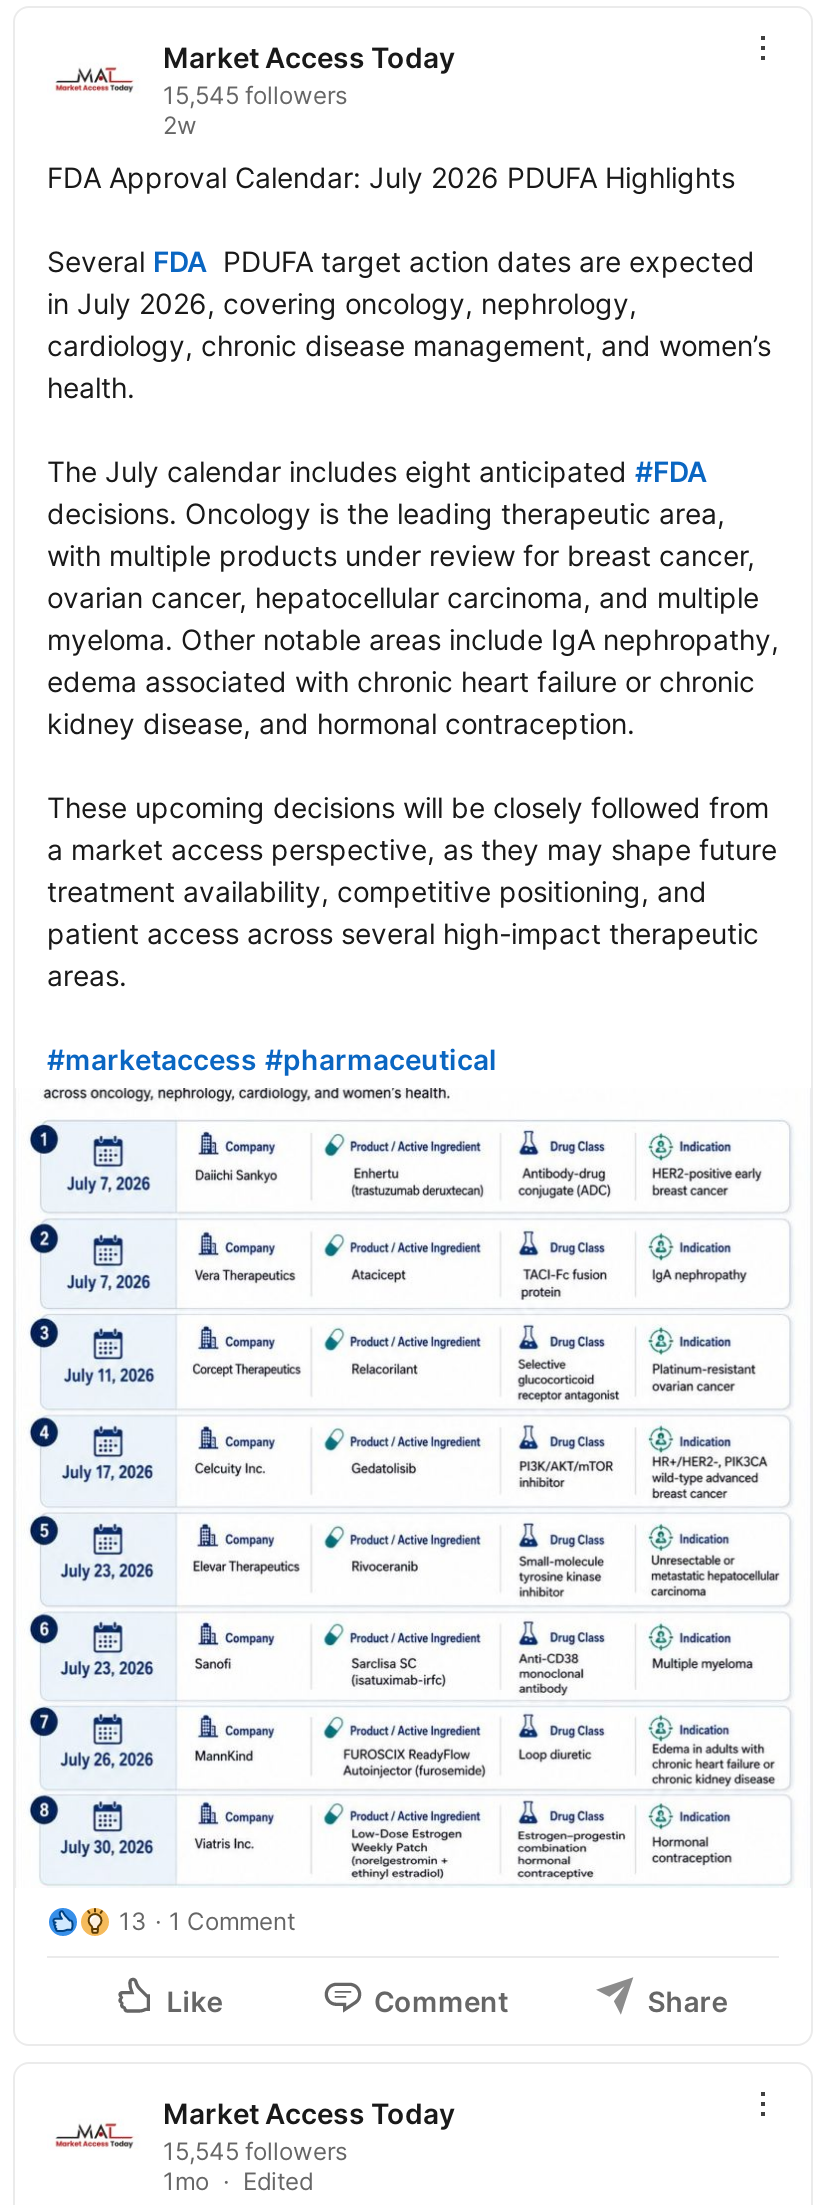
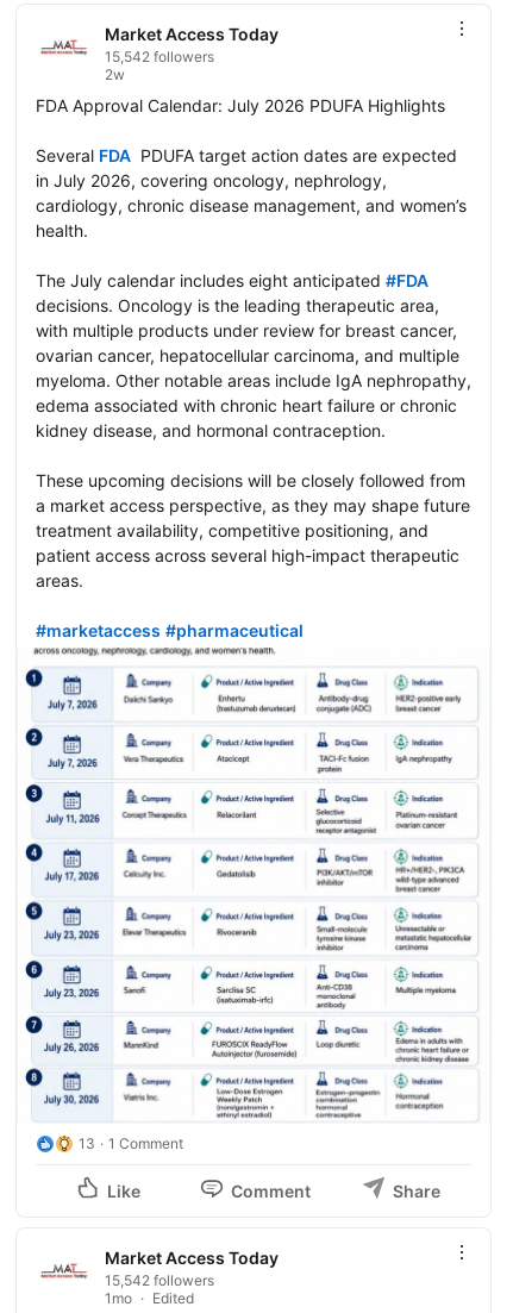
- 15,545 followers
+ 15,542 followers

- 15,545 followers
+ 15,542 followers
